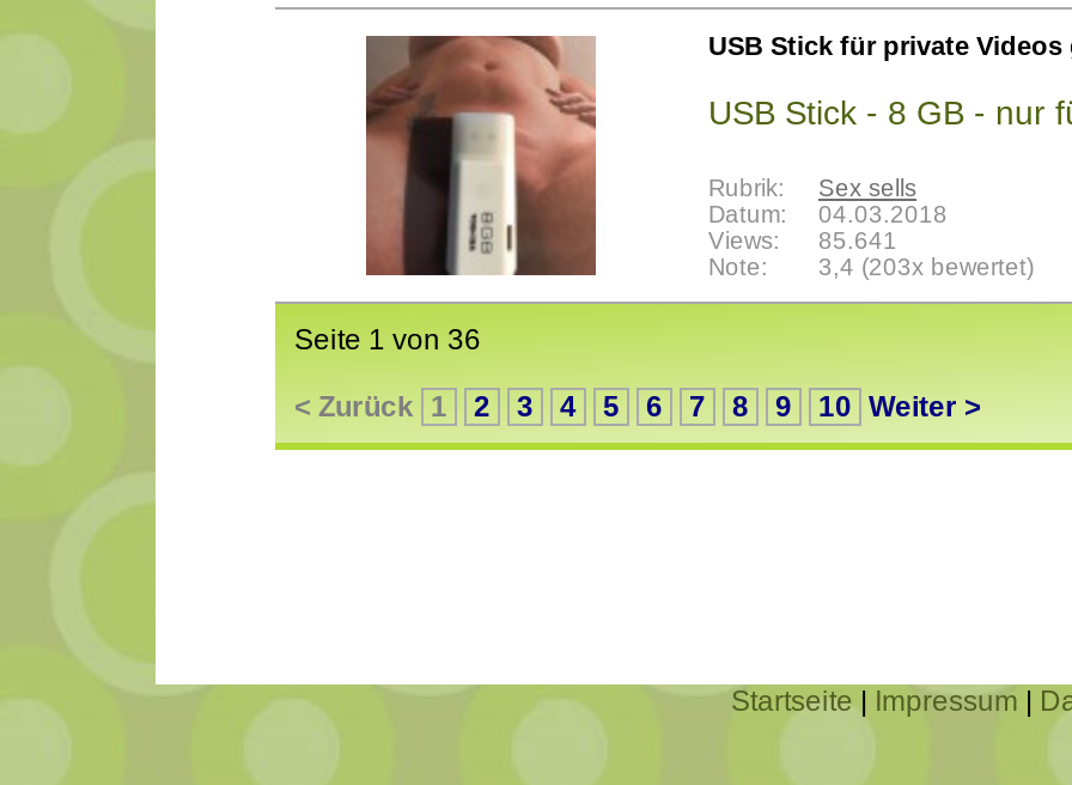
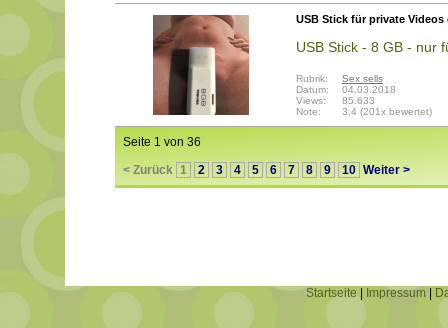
- Views: 85.641
+ Views: 85.633

- Note: 3,4 (203x bewertet)
+ Note: 3,4 (201x bewertet)
